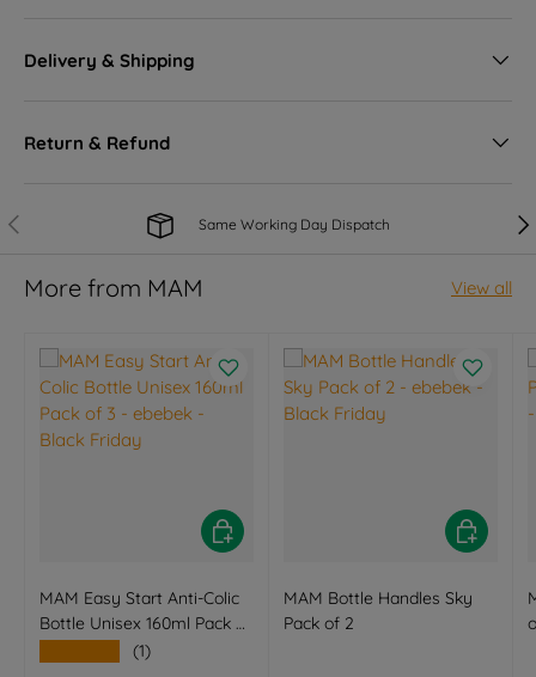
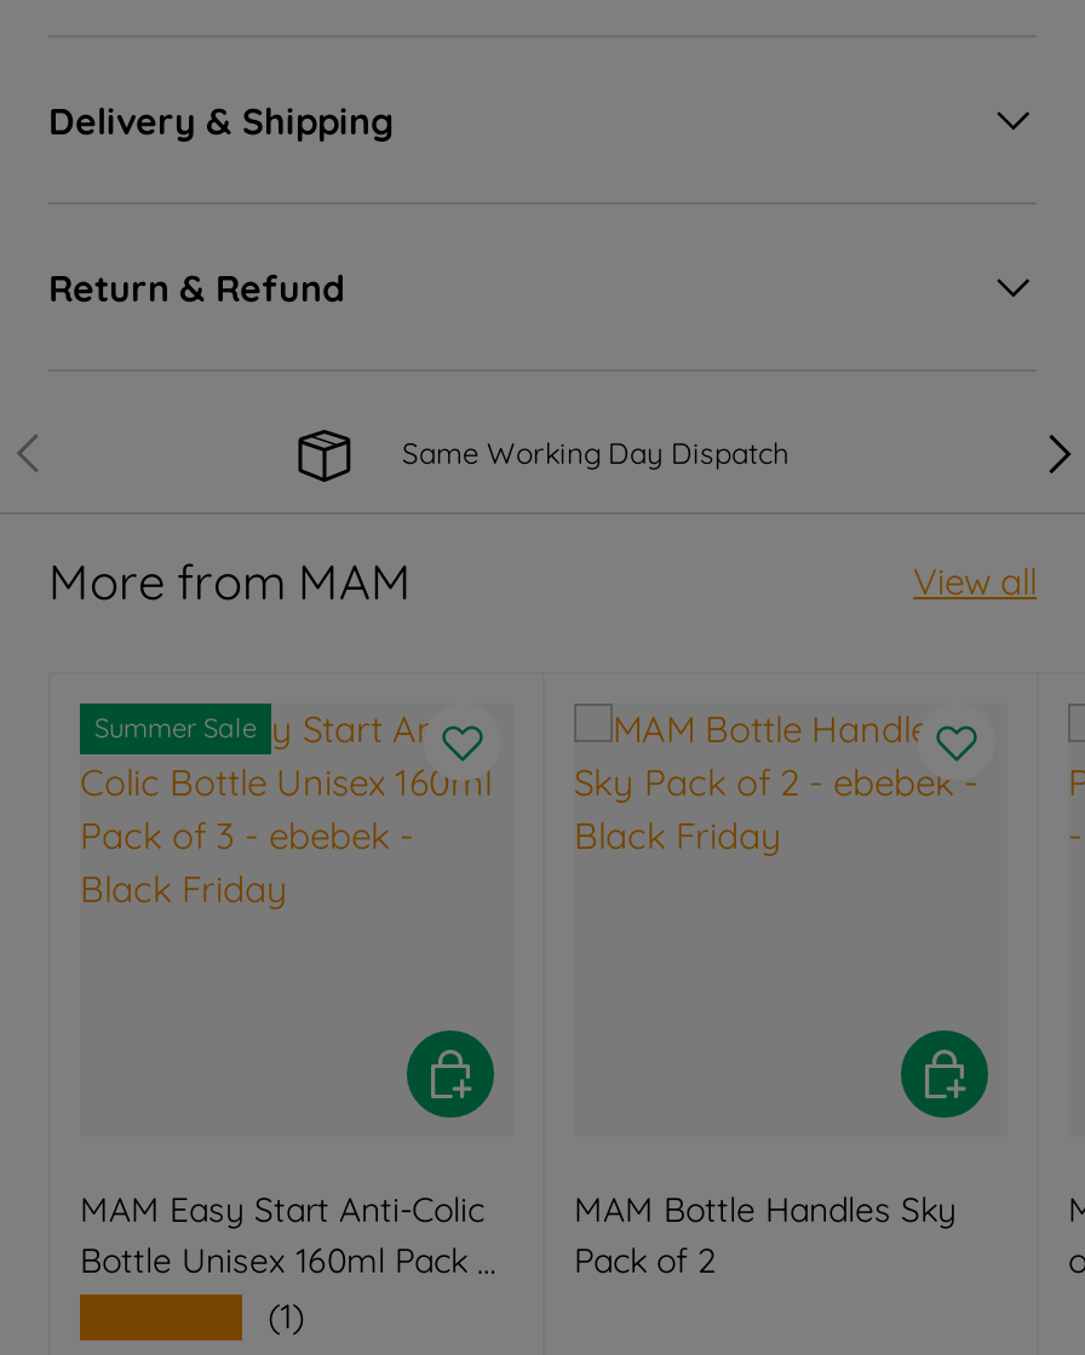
+ Summer Sale
